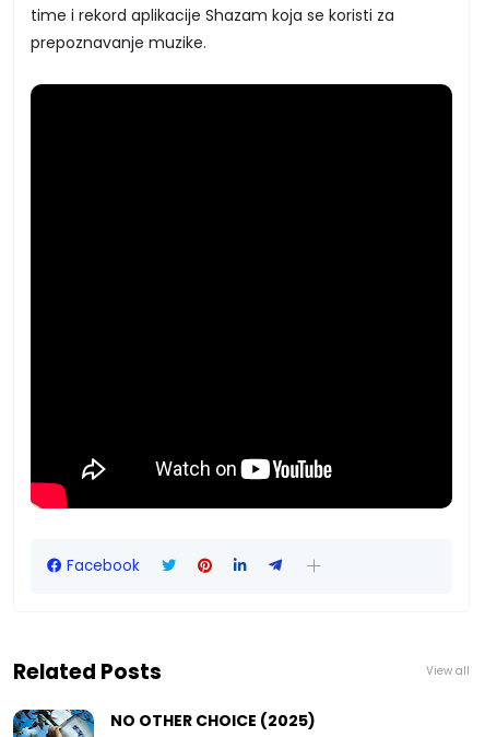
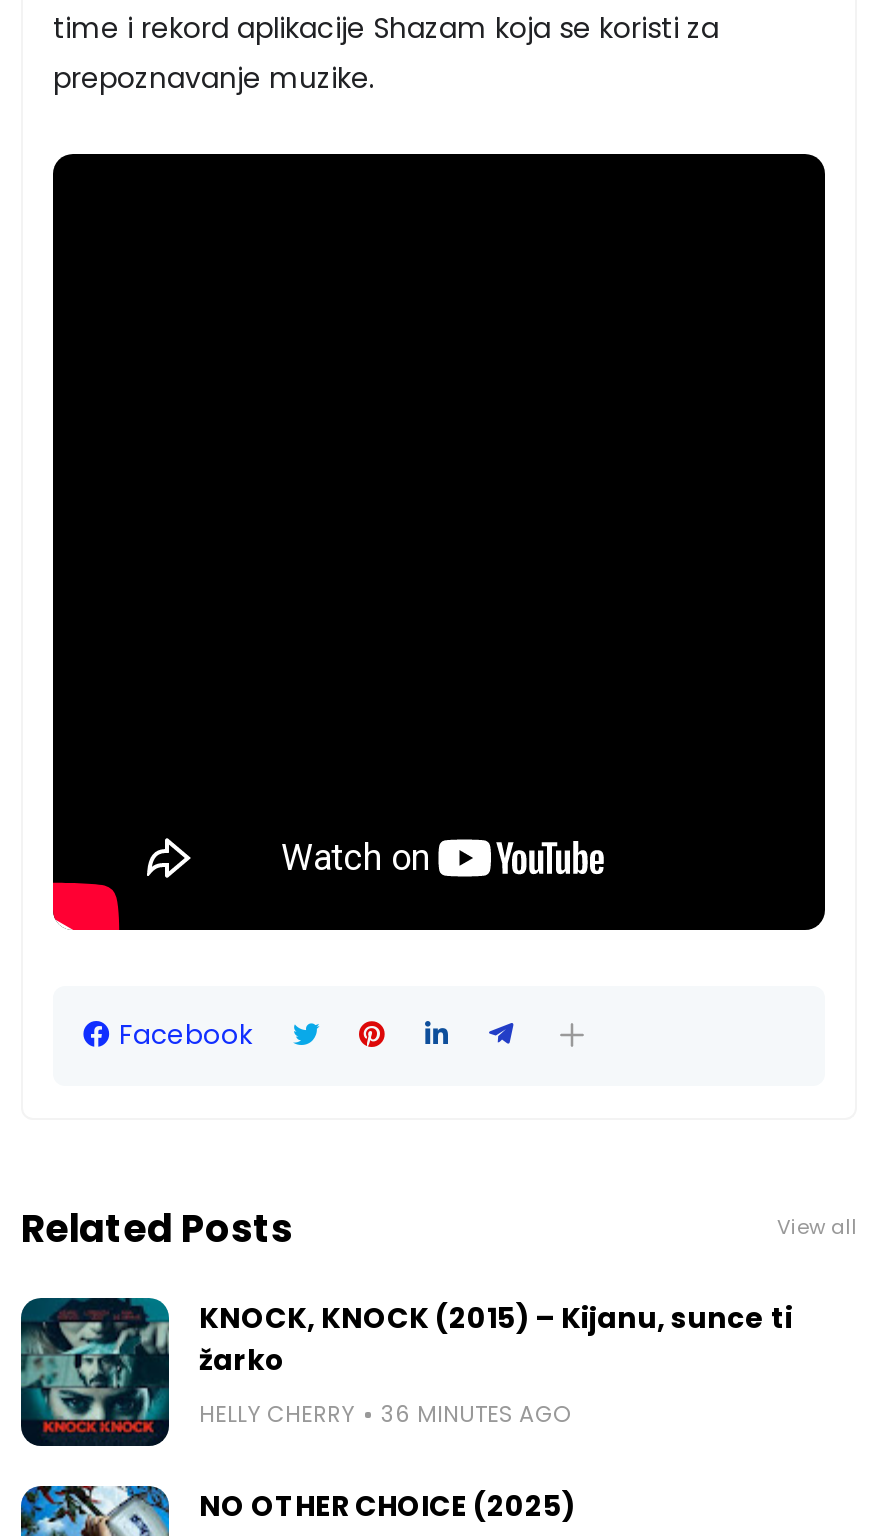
+ [image]
+ KNOCK, KNOCK (2015) – Kijanu, sunce ti
+ žarko
+ HELLY CHERRY
+ 36 MINUTES AGO
